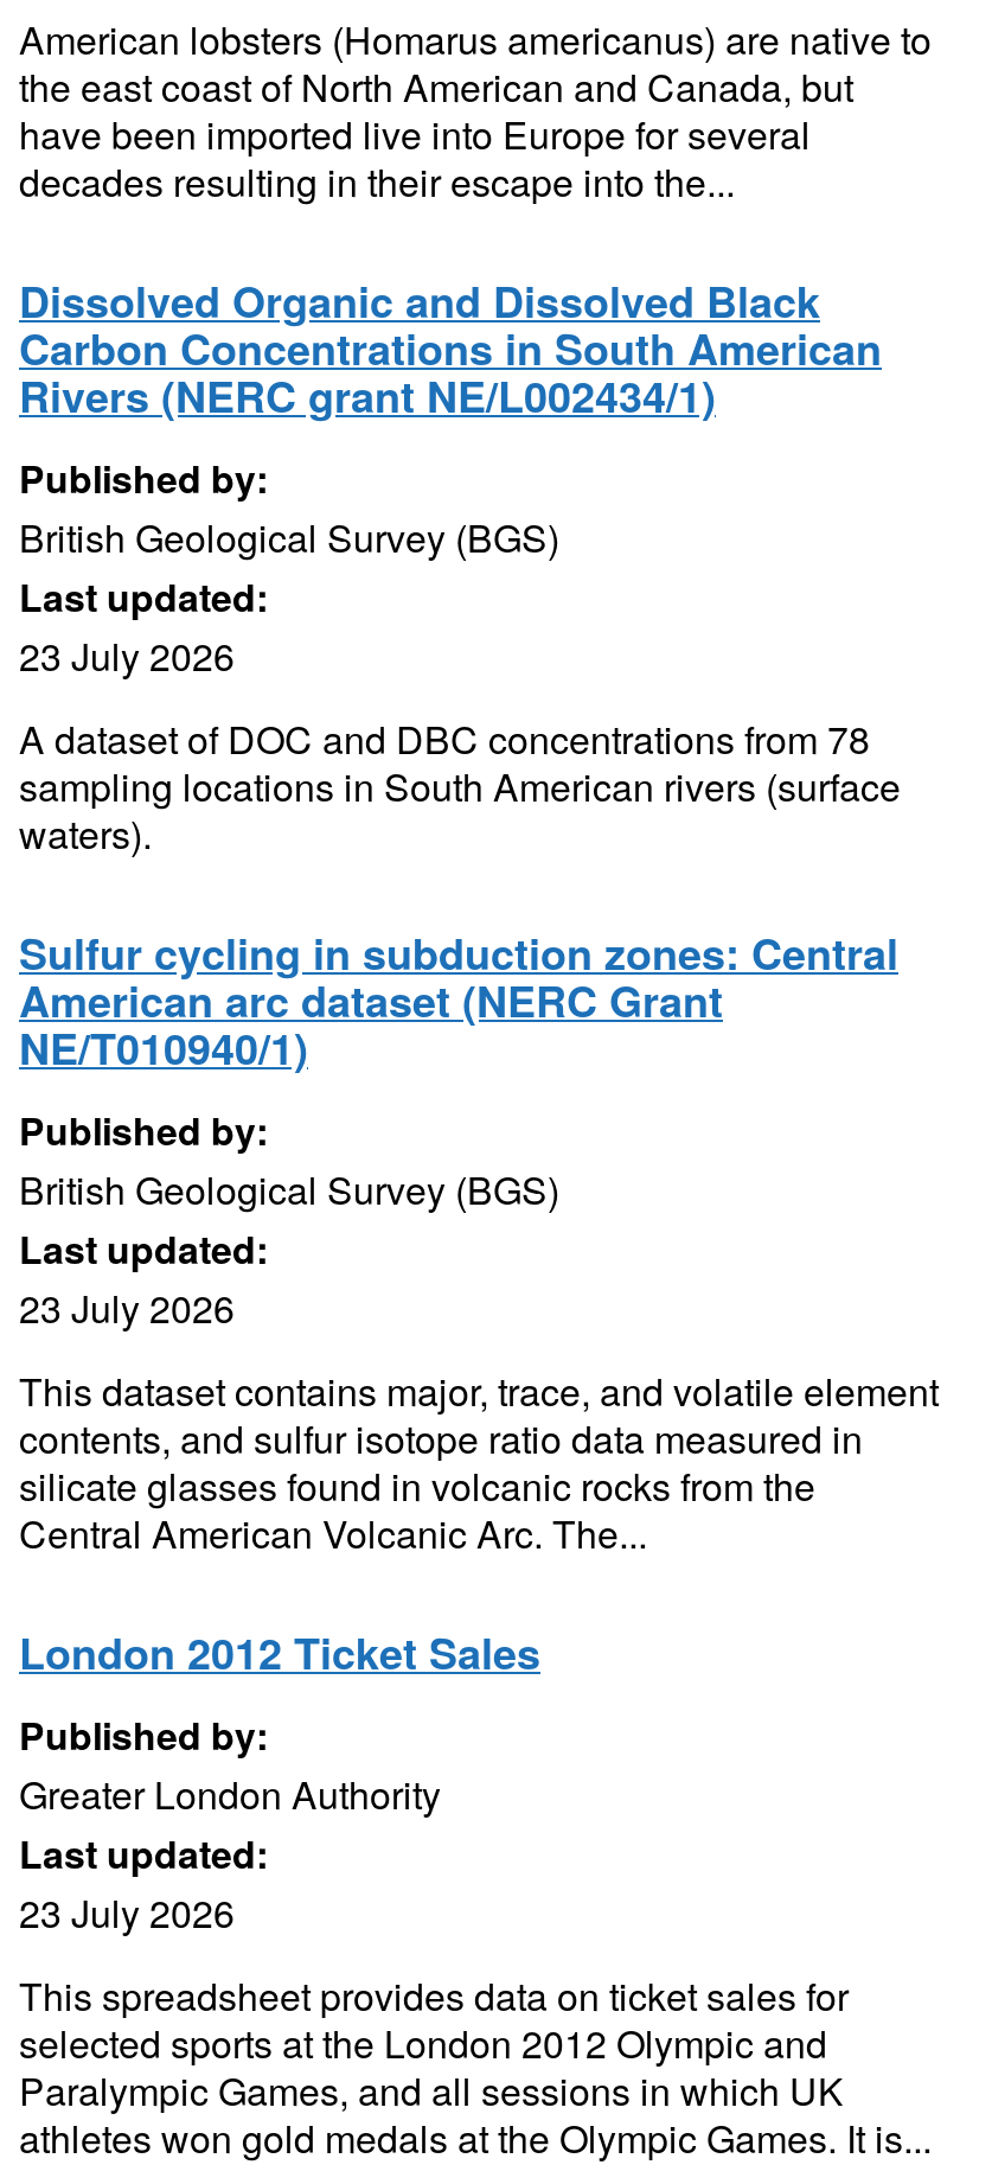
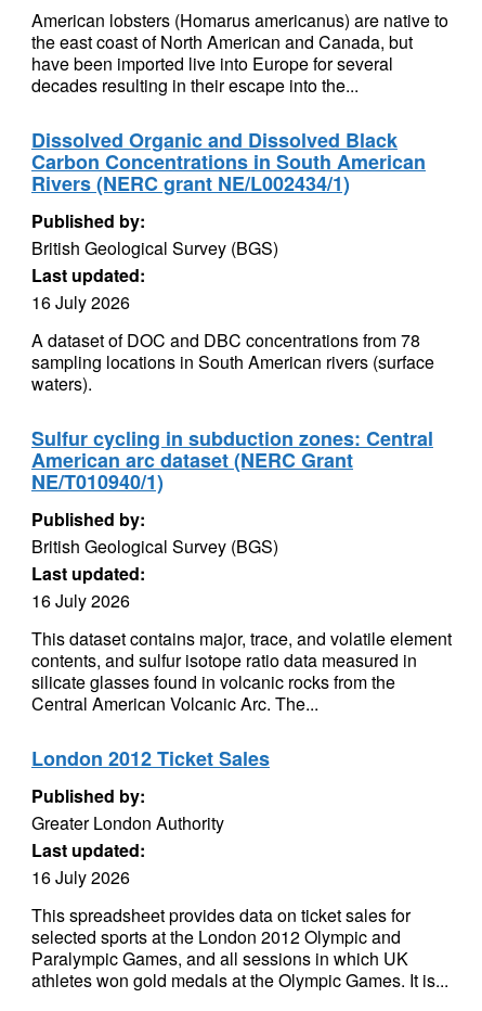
- 23 July 2026
+ 16 July 2026

- 23 July 2026
+ 16 July 2026

- 23 July 2026
+ 16 July 2026
